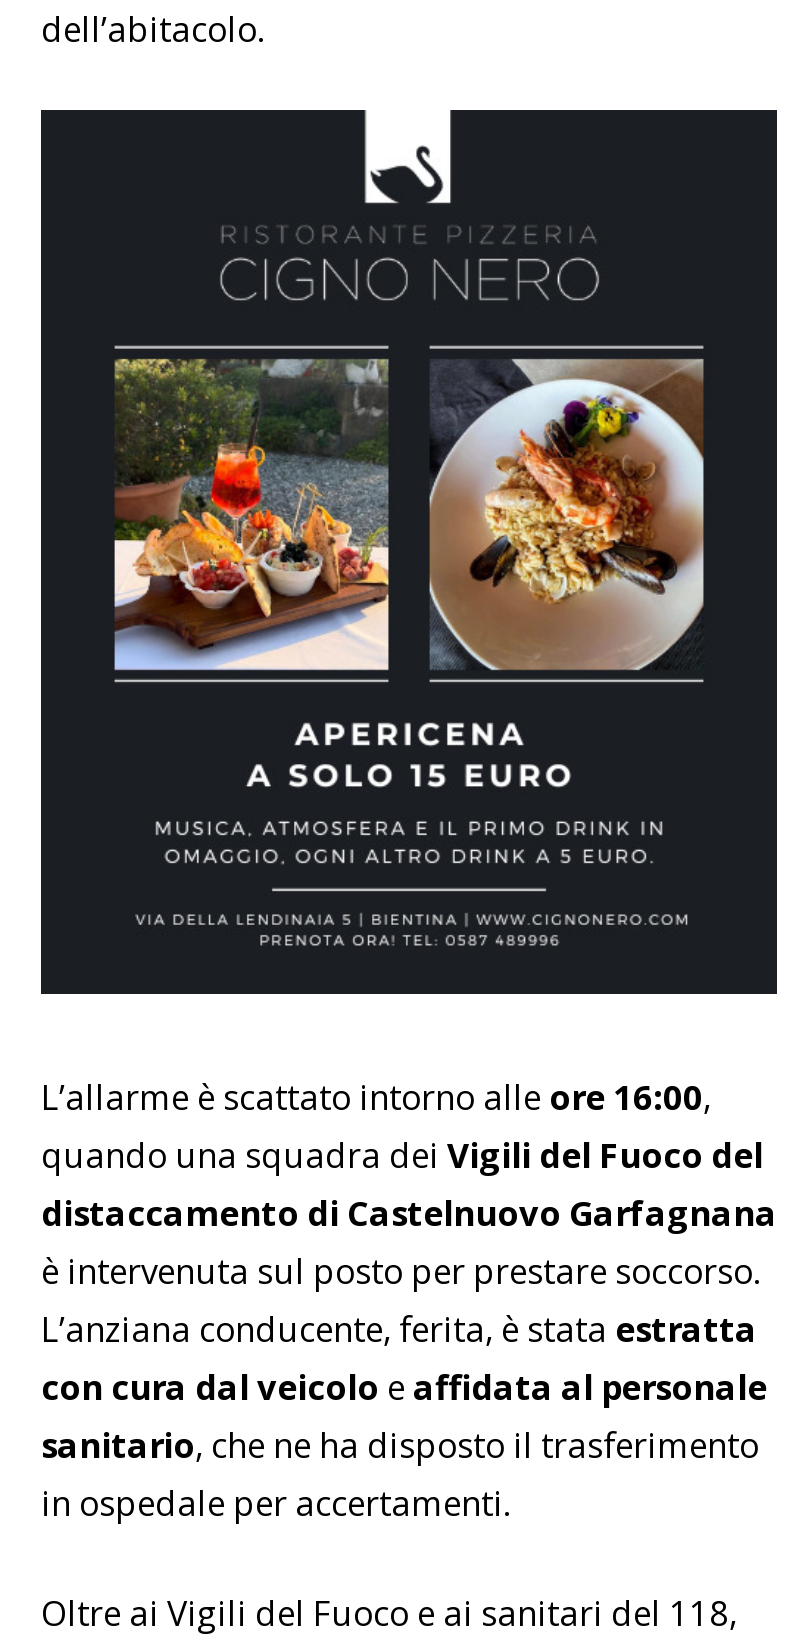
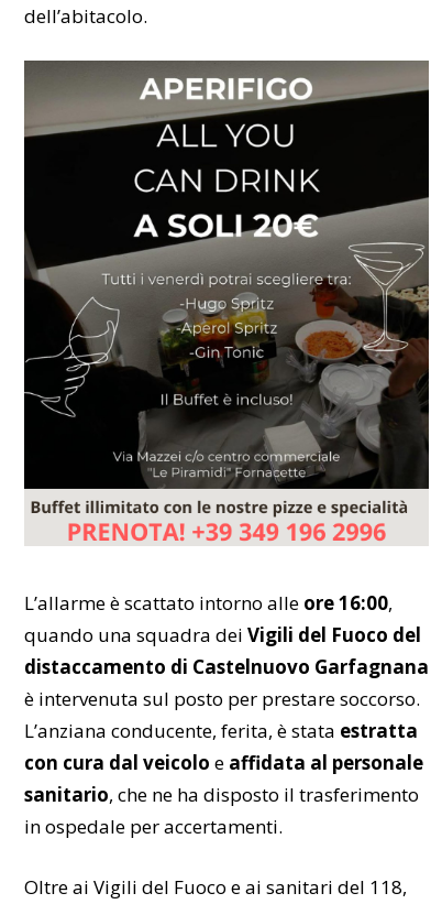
- [image]
+ [image]
